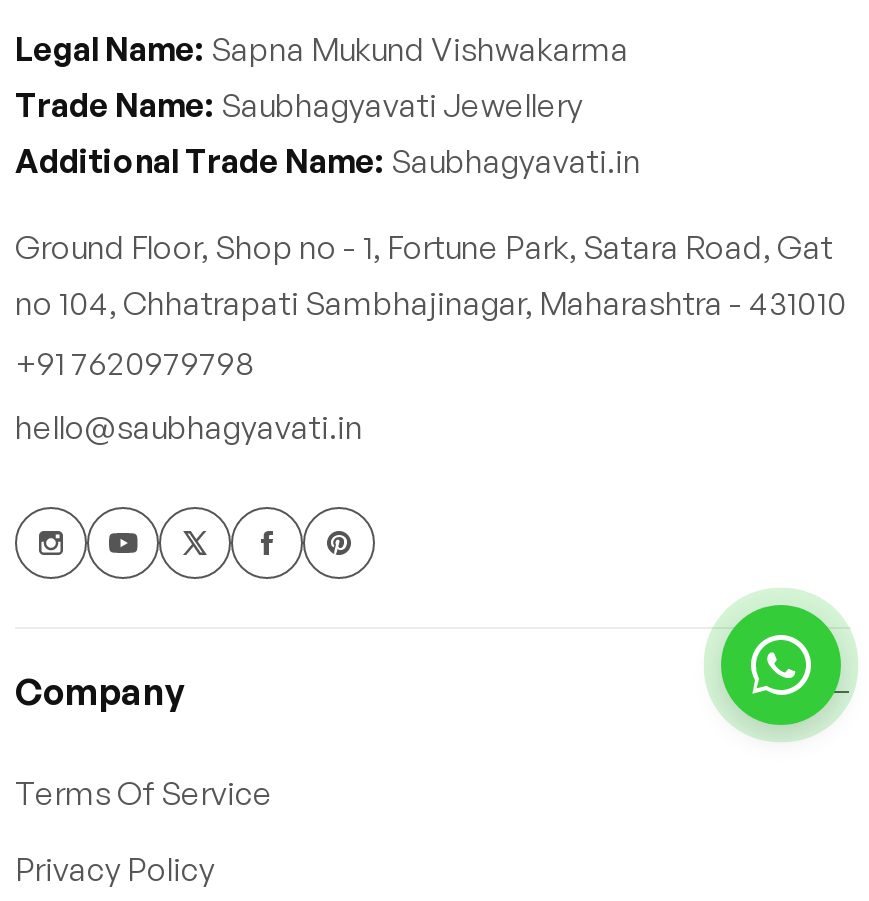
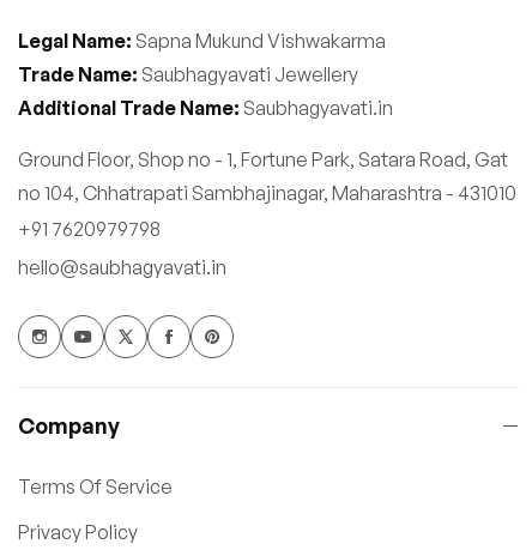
- [image]
